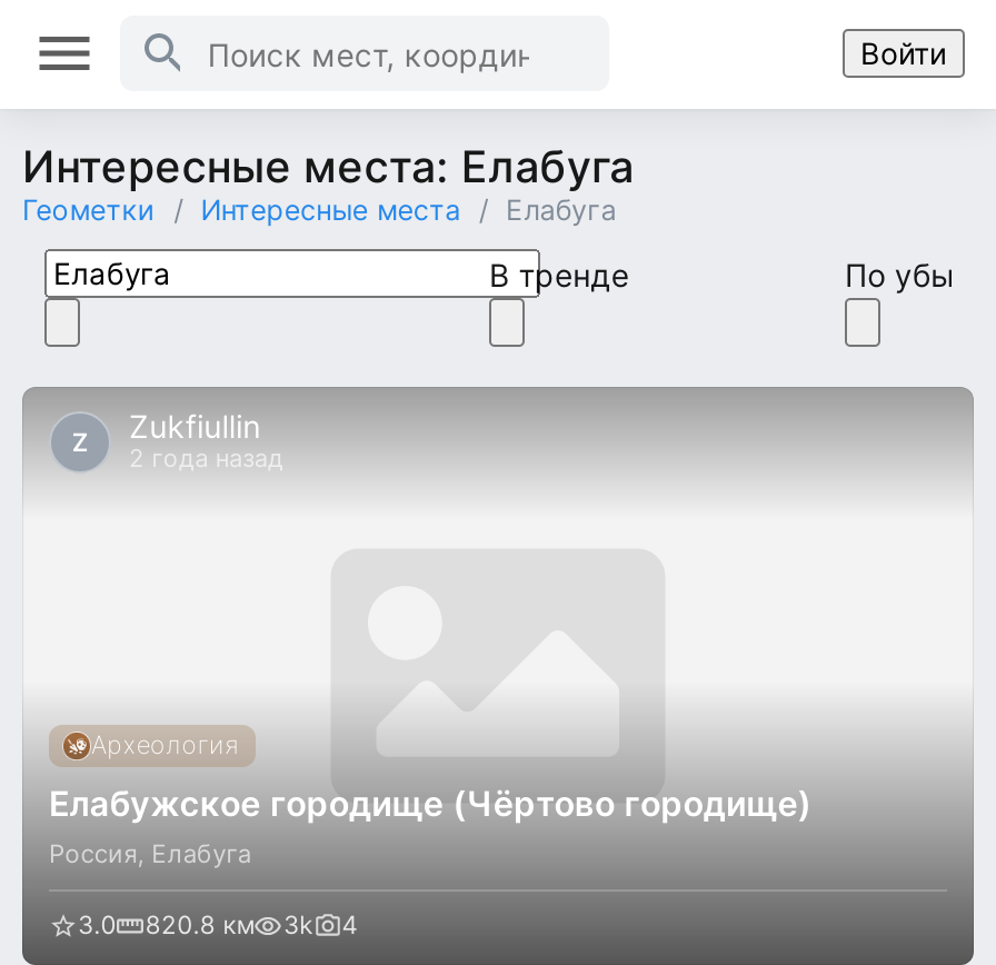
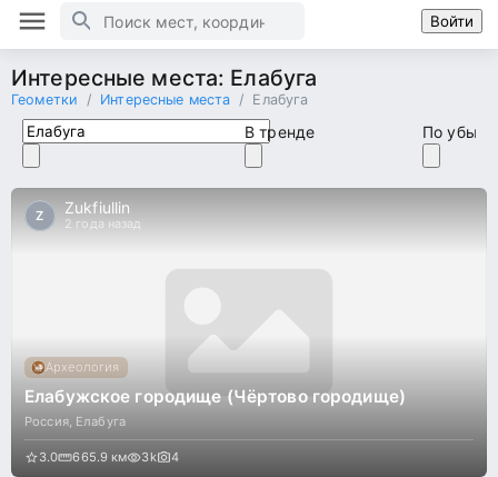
- 3.0 820.8 км 3k 4
+ 3.0 665.9 км 3k 4
